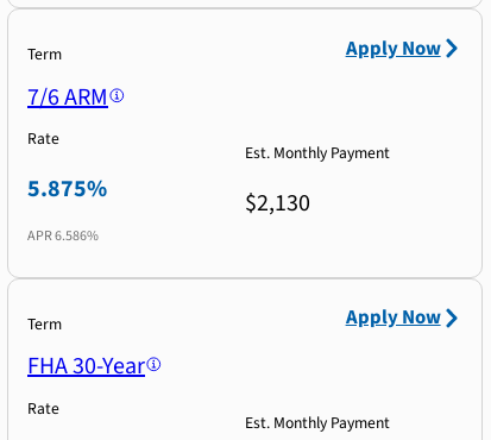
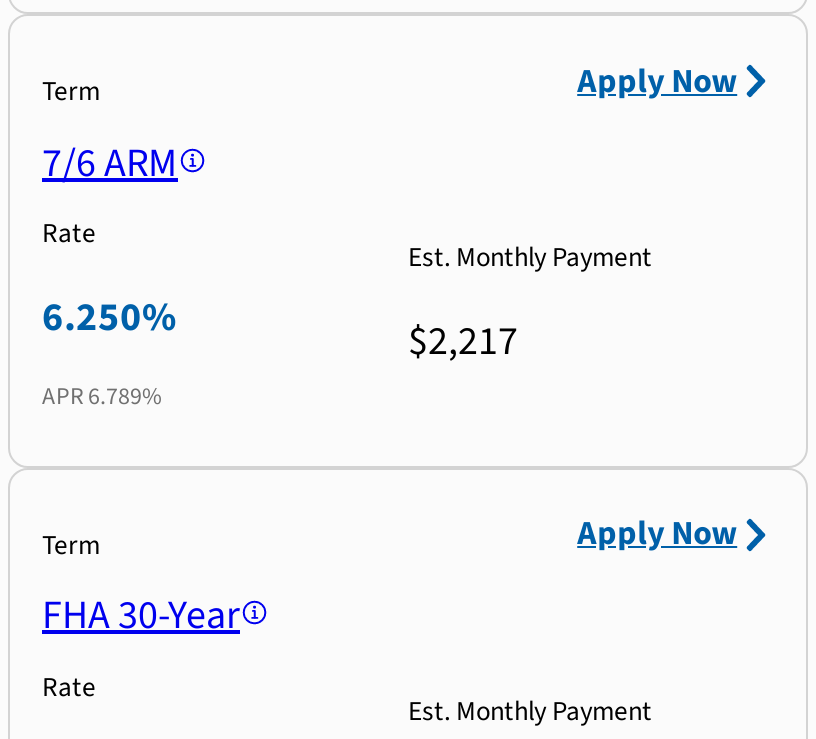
- 5.875%
+ 6.250%

- $2,130
+ $2,217

- APR 6.586%
+ APR 6.789%
